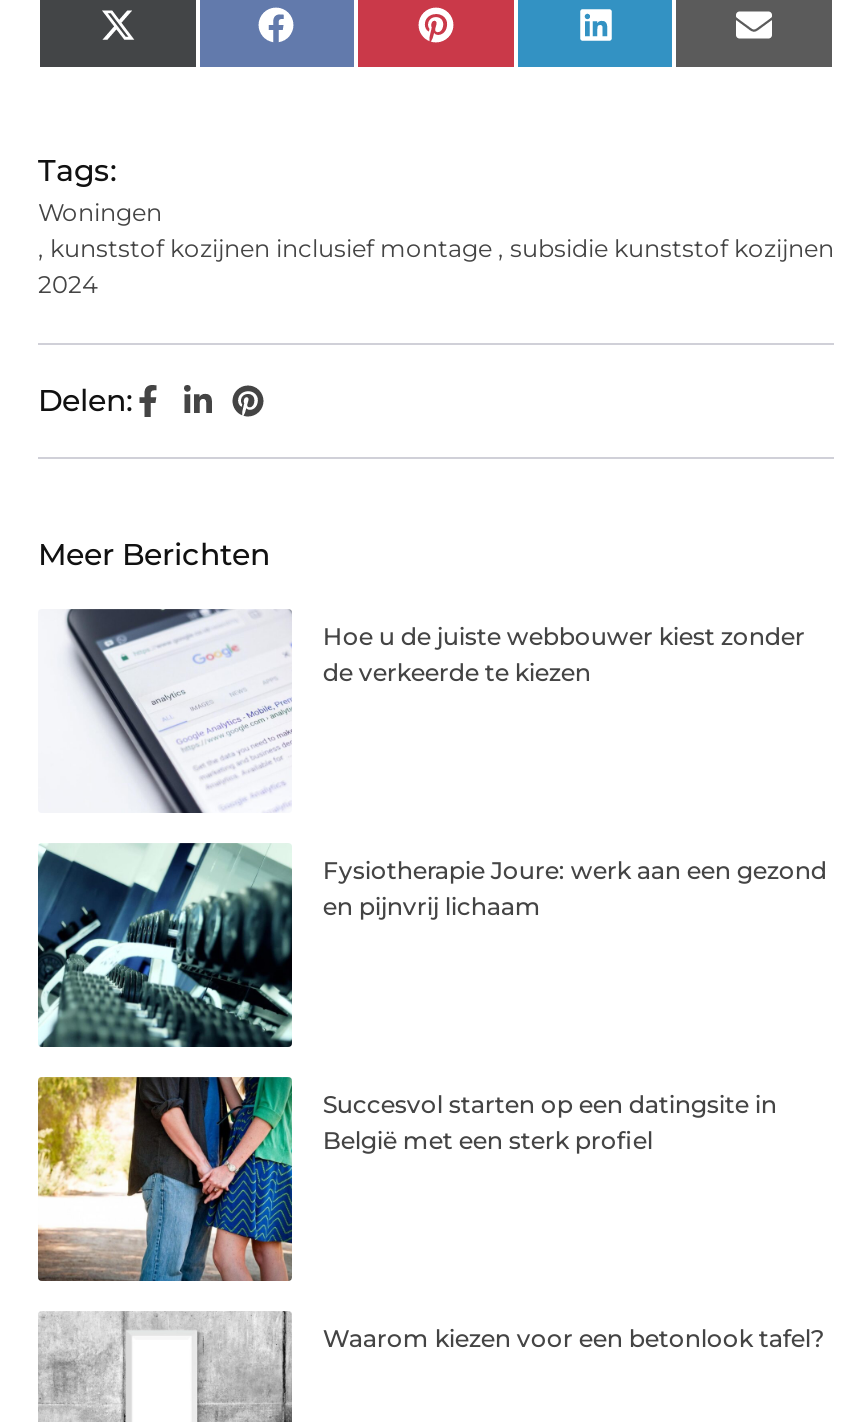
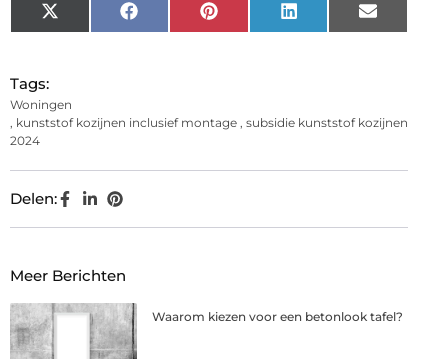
- [image]
- Hoe u de juiste webbouwer kiest zonder
- de verkeerde te kiezen

- [image]
- Fysiotherapie Joure: werk aan een gezond
- en pijnvrij lichaam

- [image]
- Succesvol starten op een datingsite in
- België met een sterk profiel
